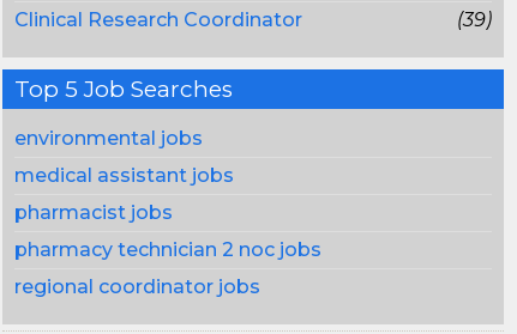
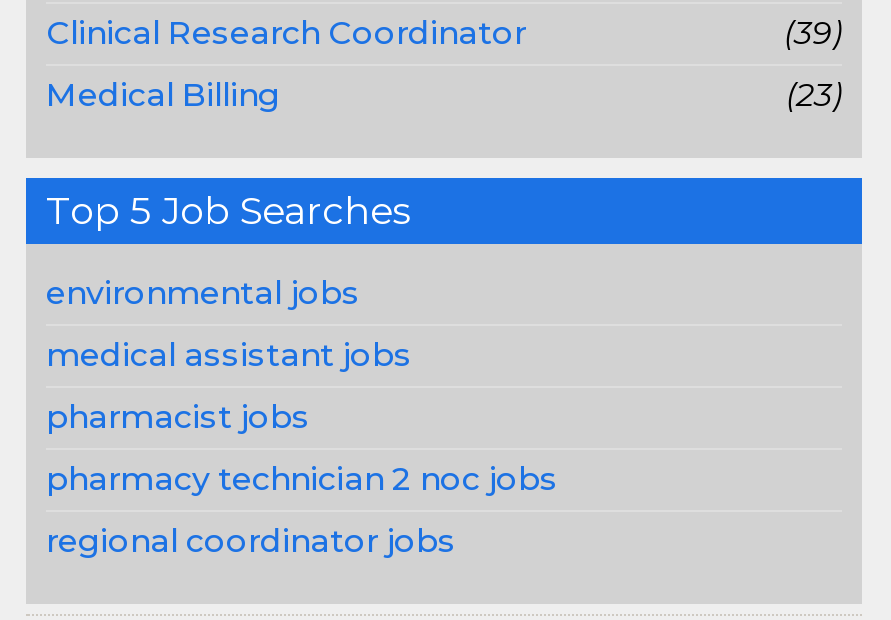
+ Medical Billing
+ (23)
